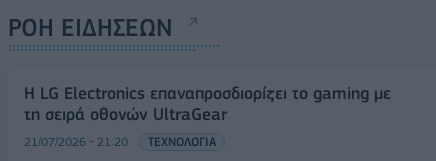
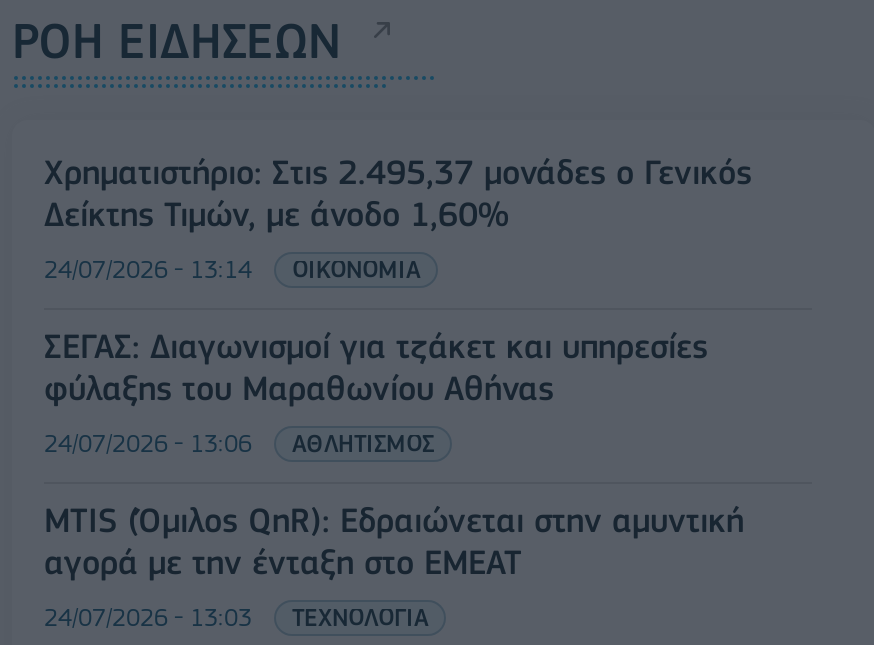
- Η LG Electronics επαναπροσδιορίζει το gaming με
- τη σειρά οθονών UltraGear
- 21/07/2026 - 21:20
+ Χρηματιστήριο: Στις 2.495,37 μονάδες ο Γενικός
+ Δείκτης Τιμών, με άνοδο 1,60%
+ 24/07/2026 - 13:14
+ ΟΙΚΟΝΟΜΙΑ
+ ΣΕΓΑΣ: Διαγωνισμοί για τζάκετ και υπηρεσίες
+ φύλαξης του Μαραθωνίου Αθήνας
+ 24/07/2026 - 13:06
+ ΑΘΛΗΤΙΣΜΟΣ
+ MTIS (Όμιλος QnR): Εδραιώνεται στην αμυντική
+ αγορά με την ένταξη στο ΕΜΕΑΤ
+ 24/07/2026 - 13:03
